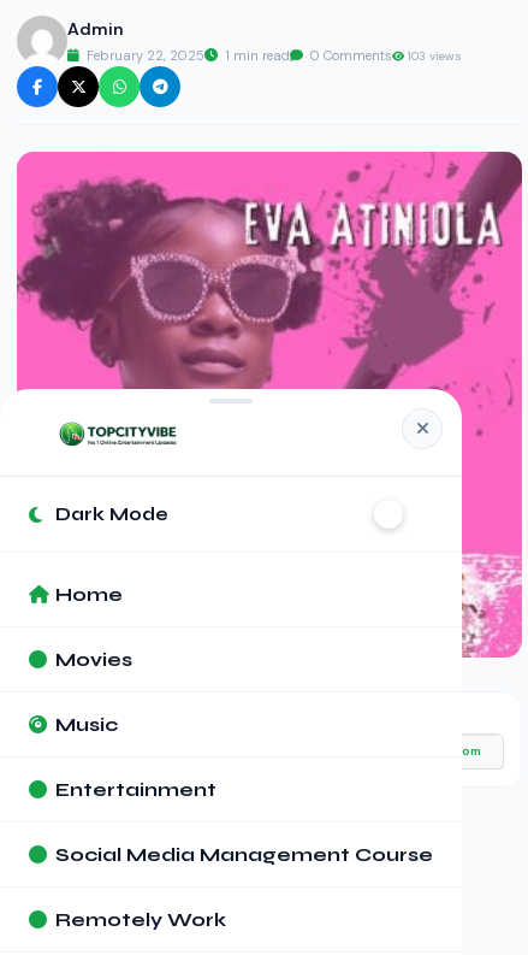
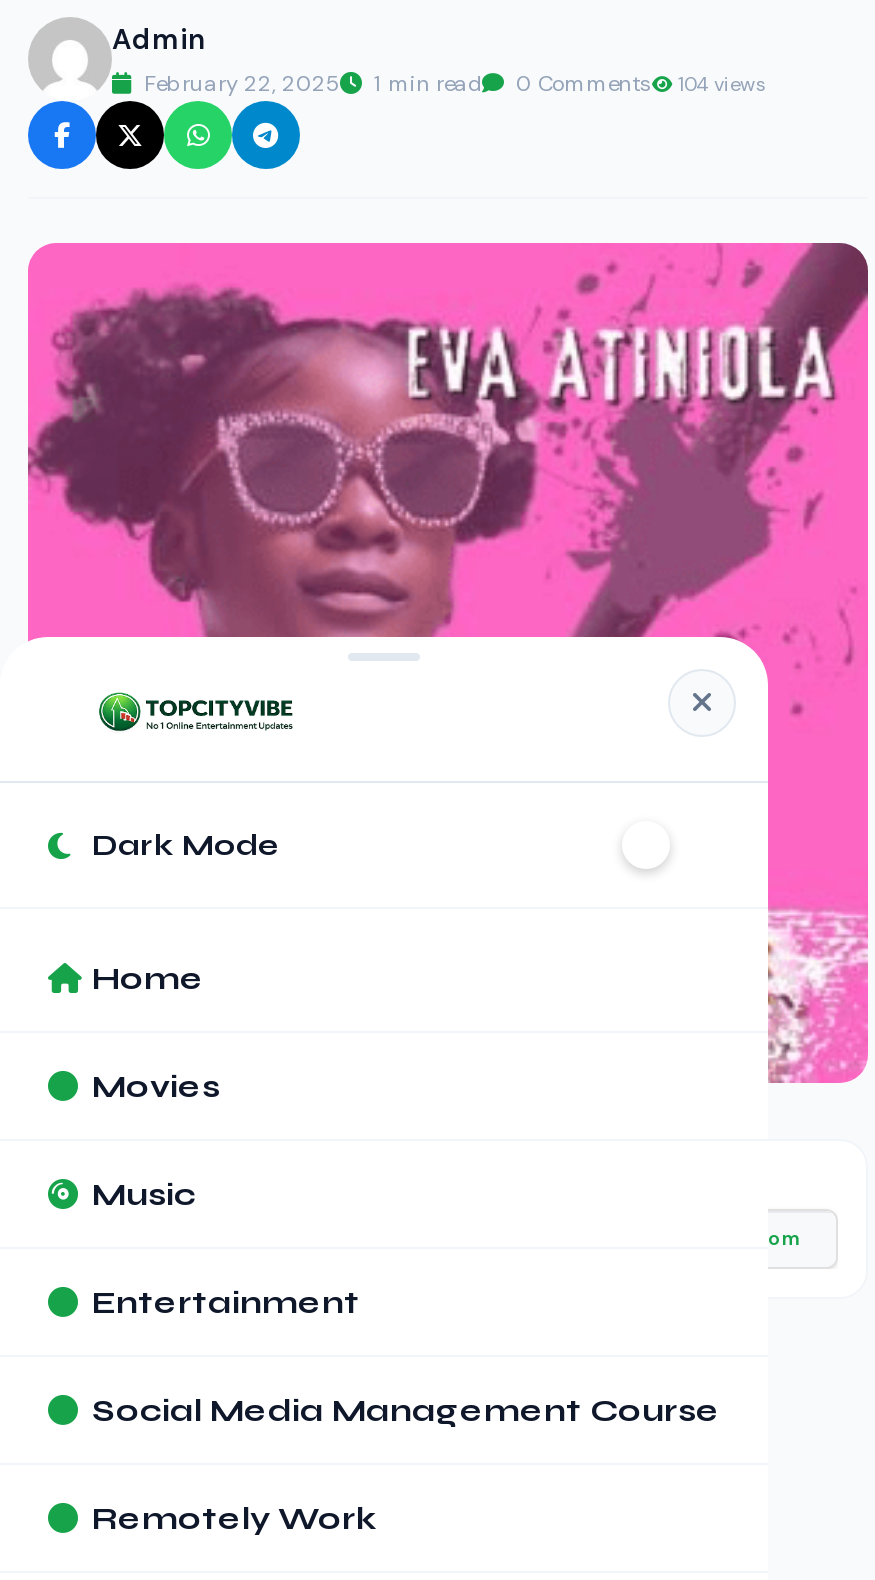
- 103 views
+ 104 views
